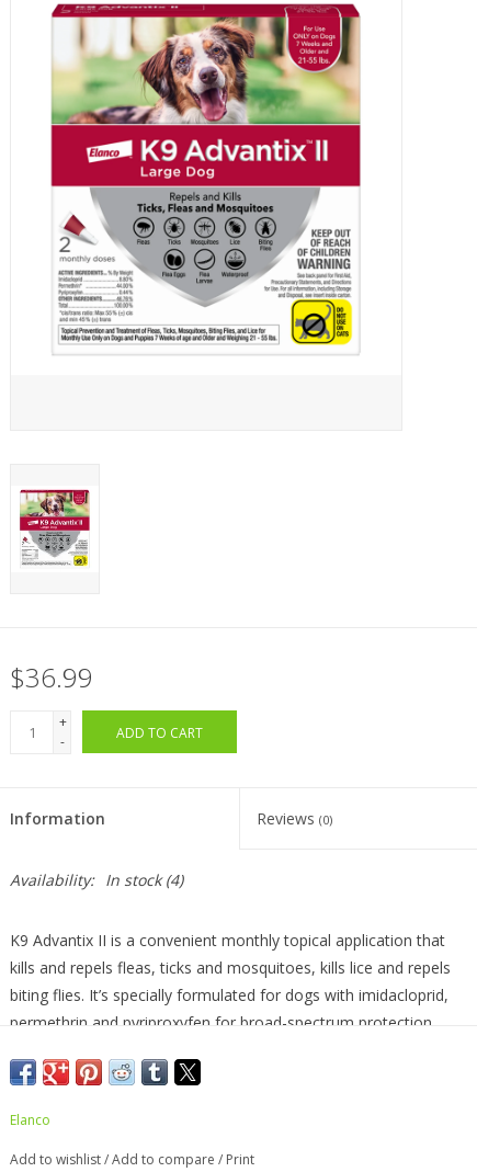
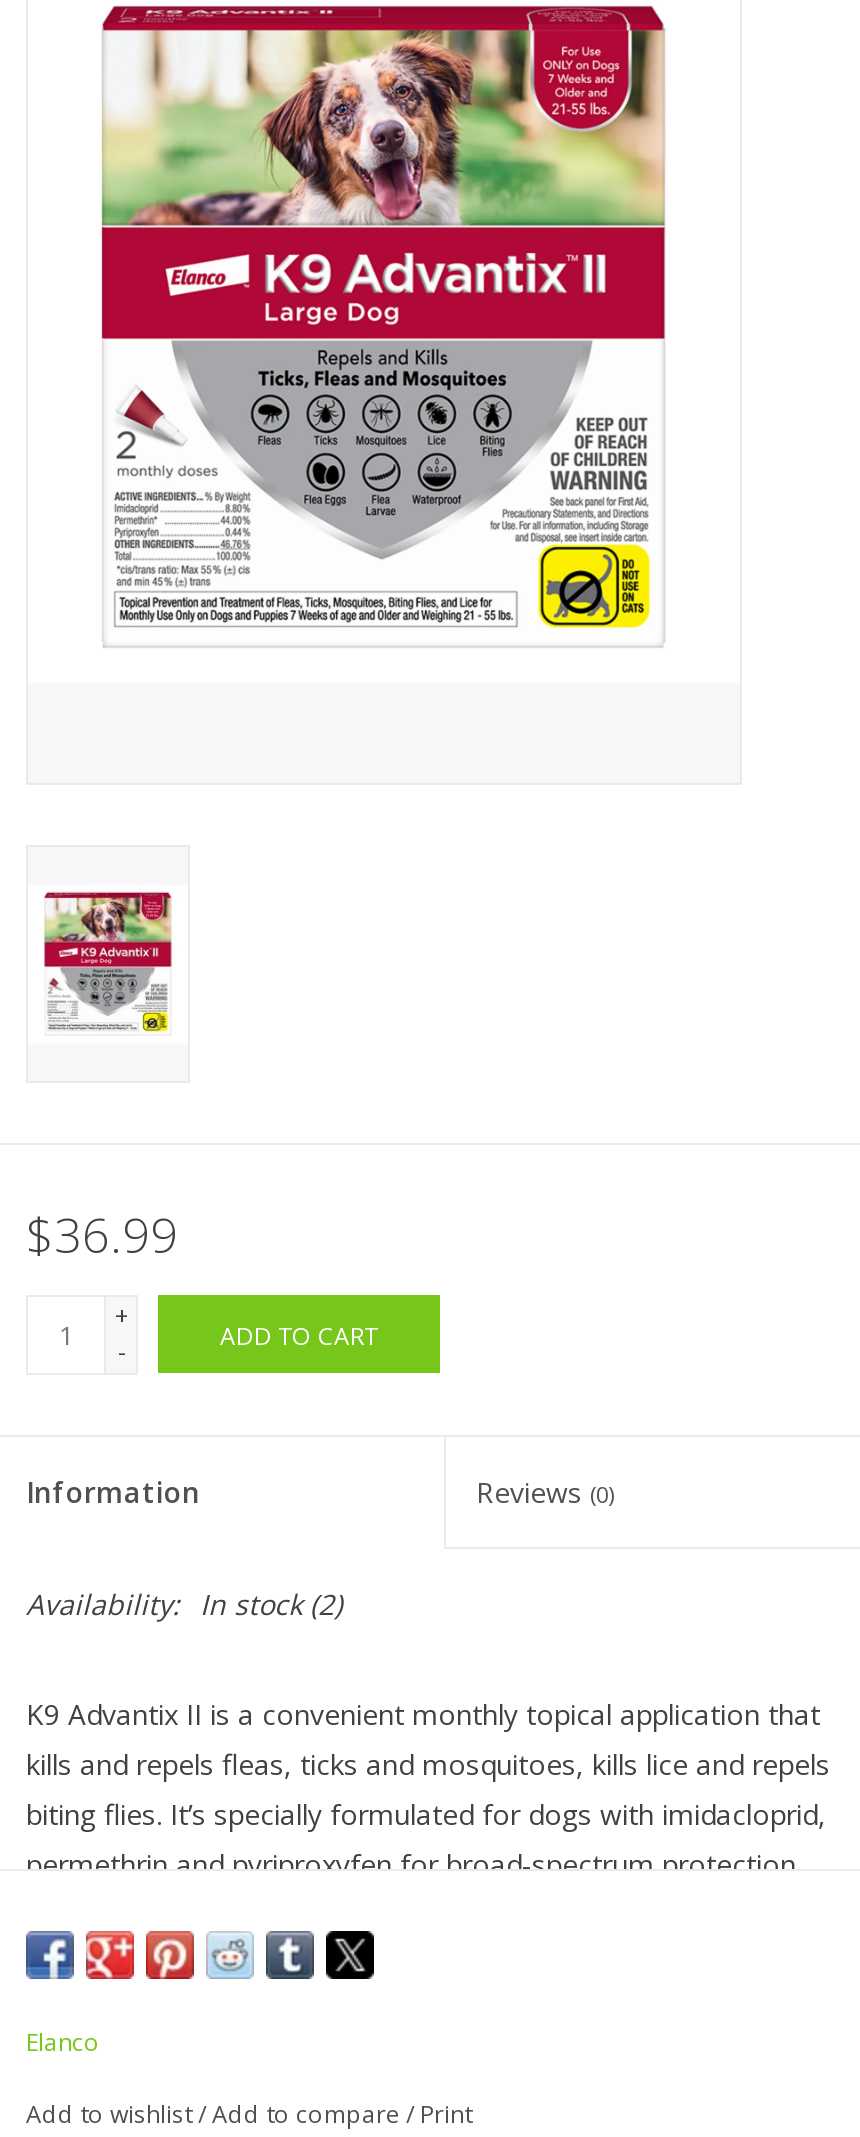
- Availability: In stock (4)
+ Availability: In stock (2)
